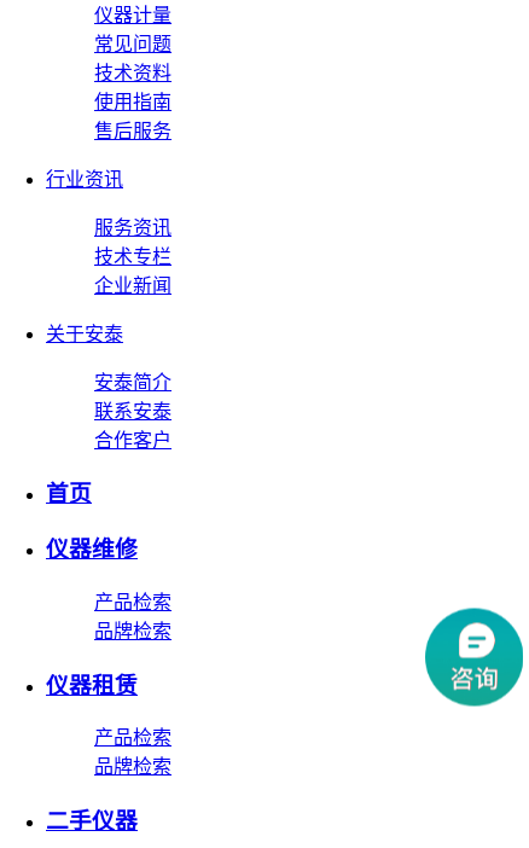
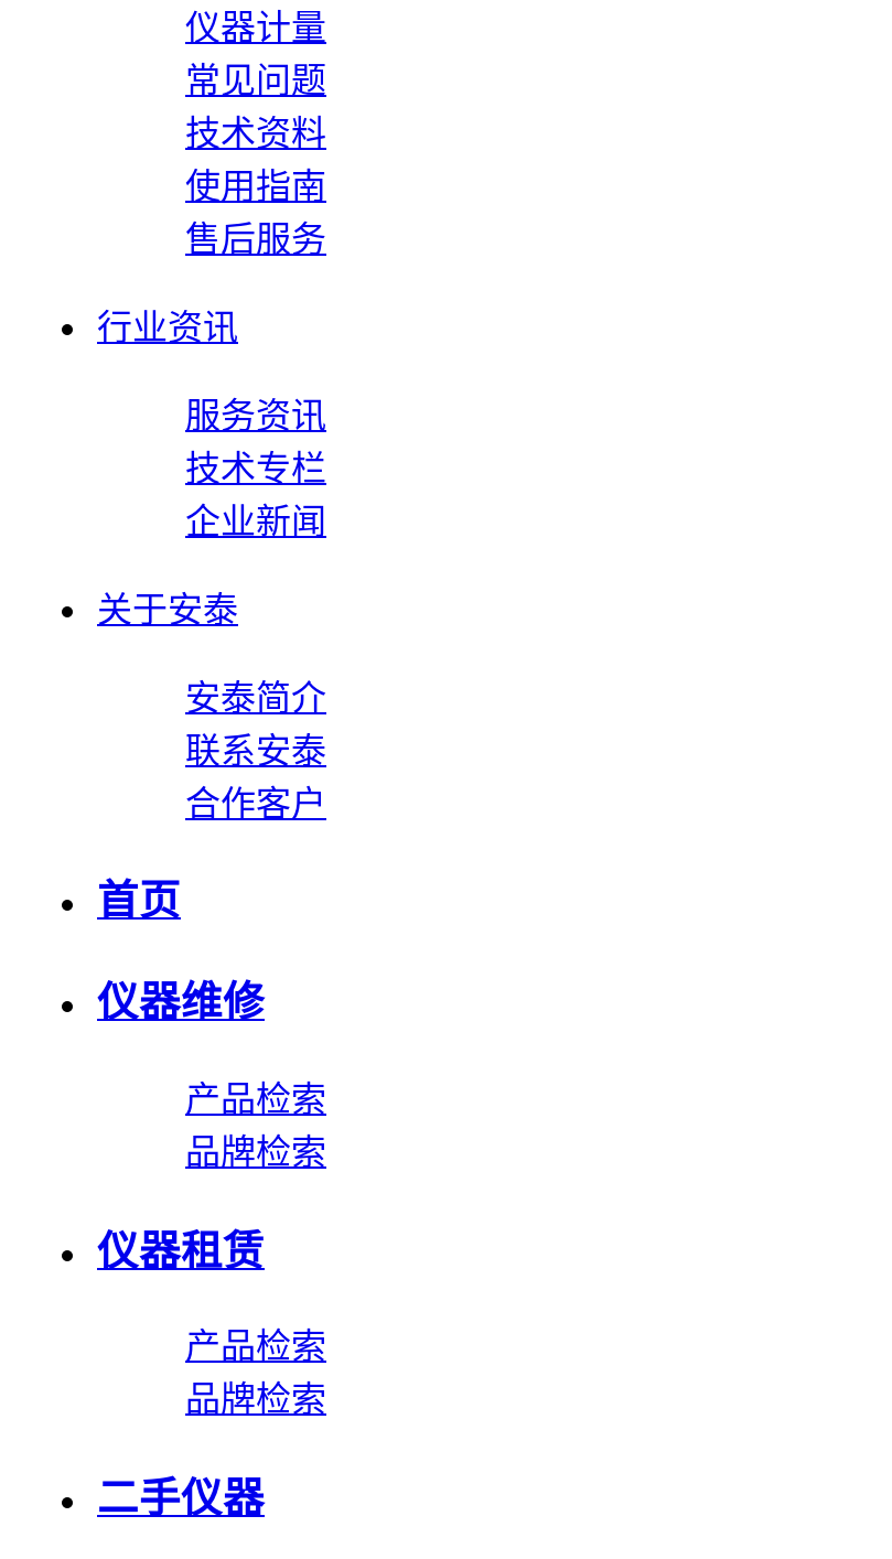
- [image]
